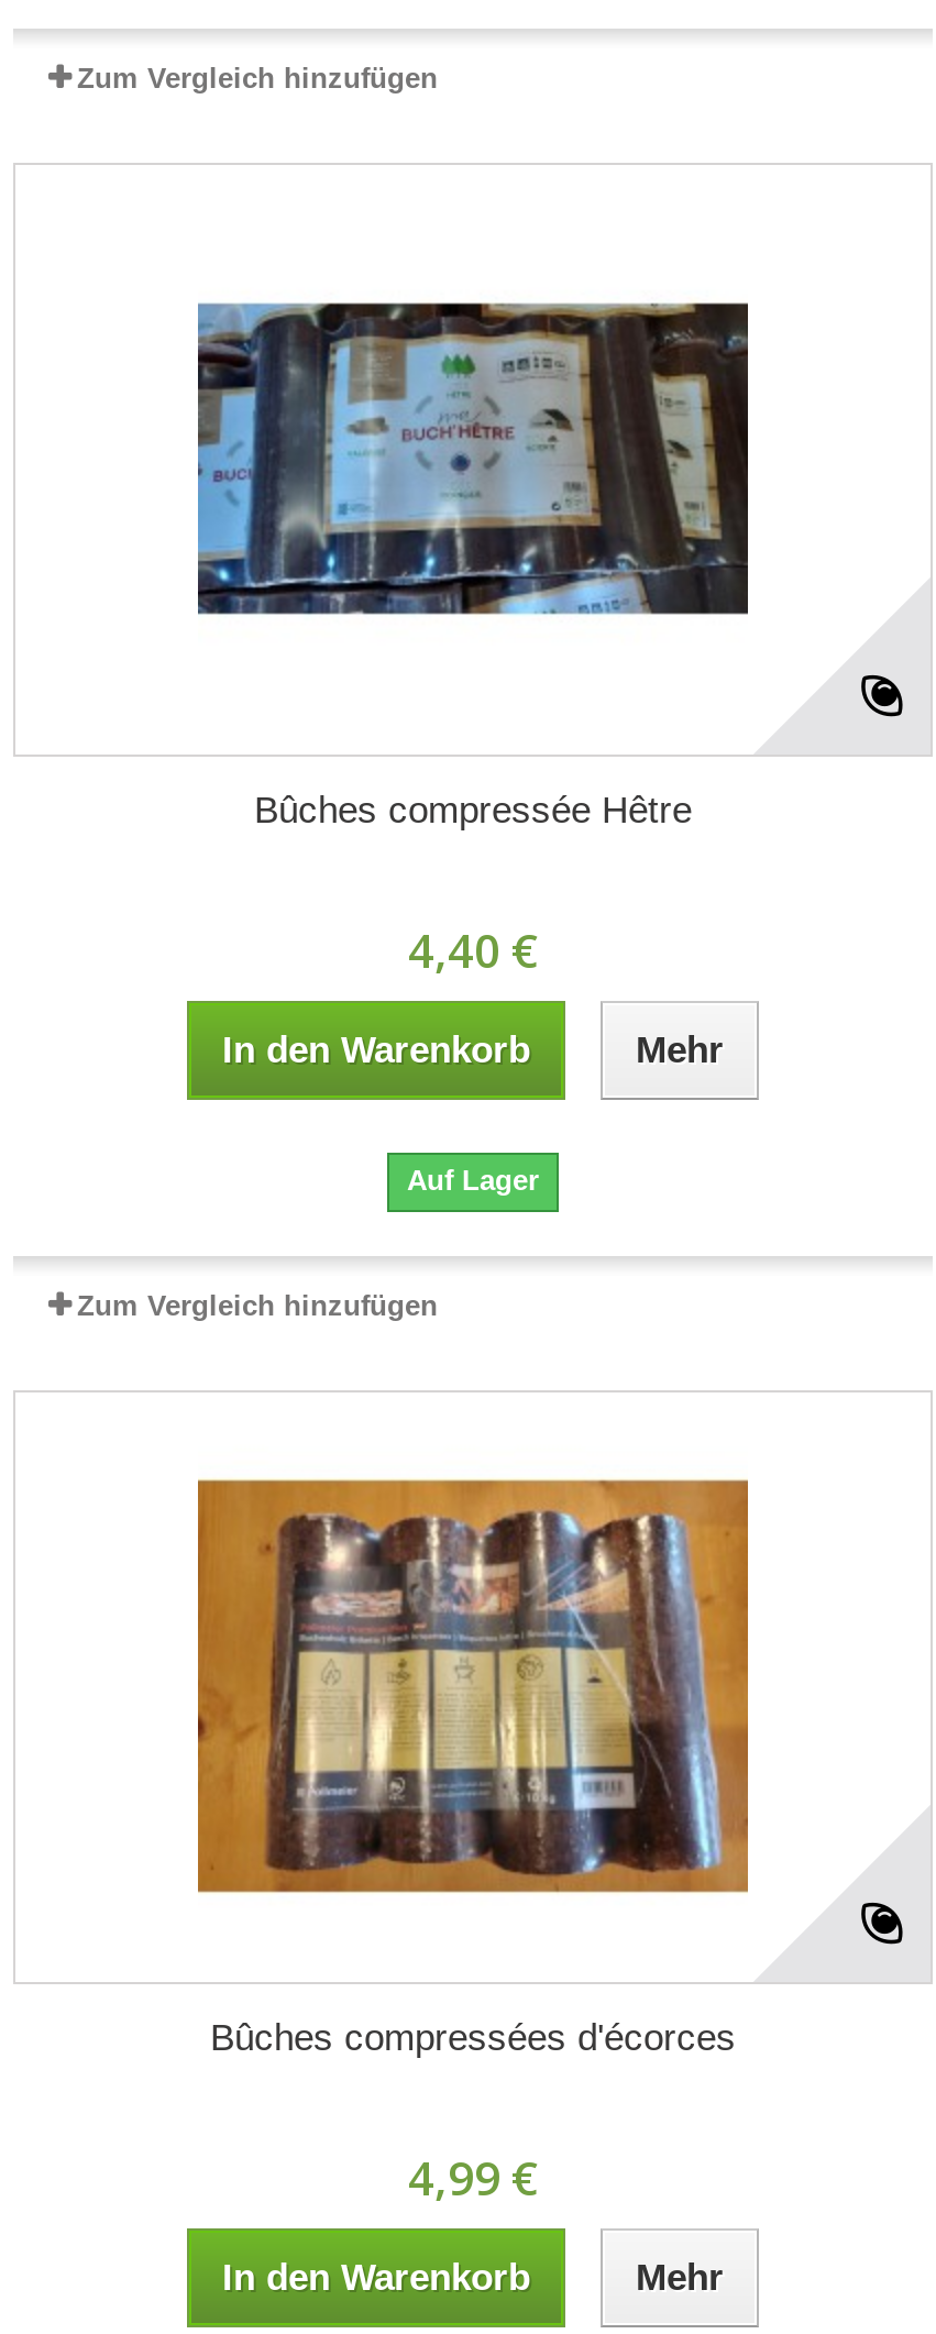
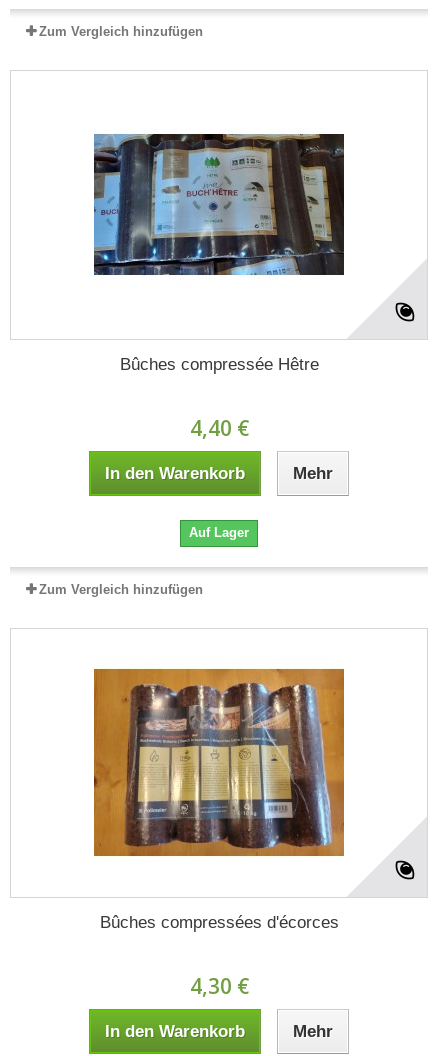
- 4,99 €
+ 4,30 €
